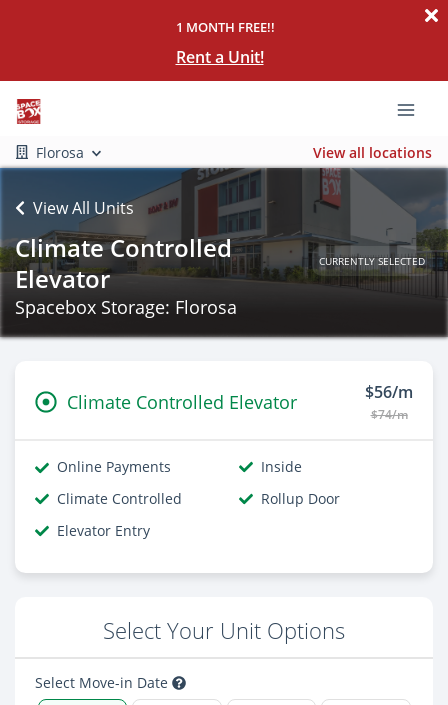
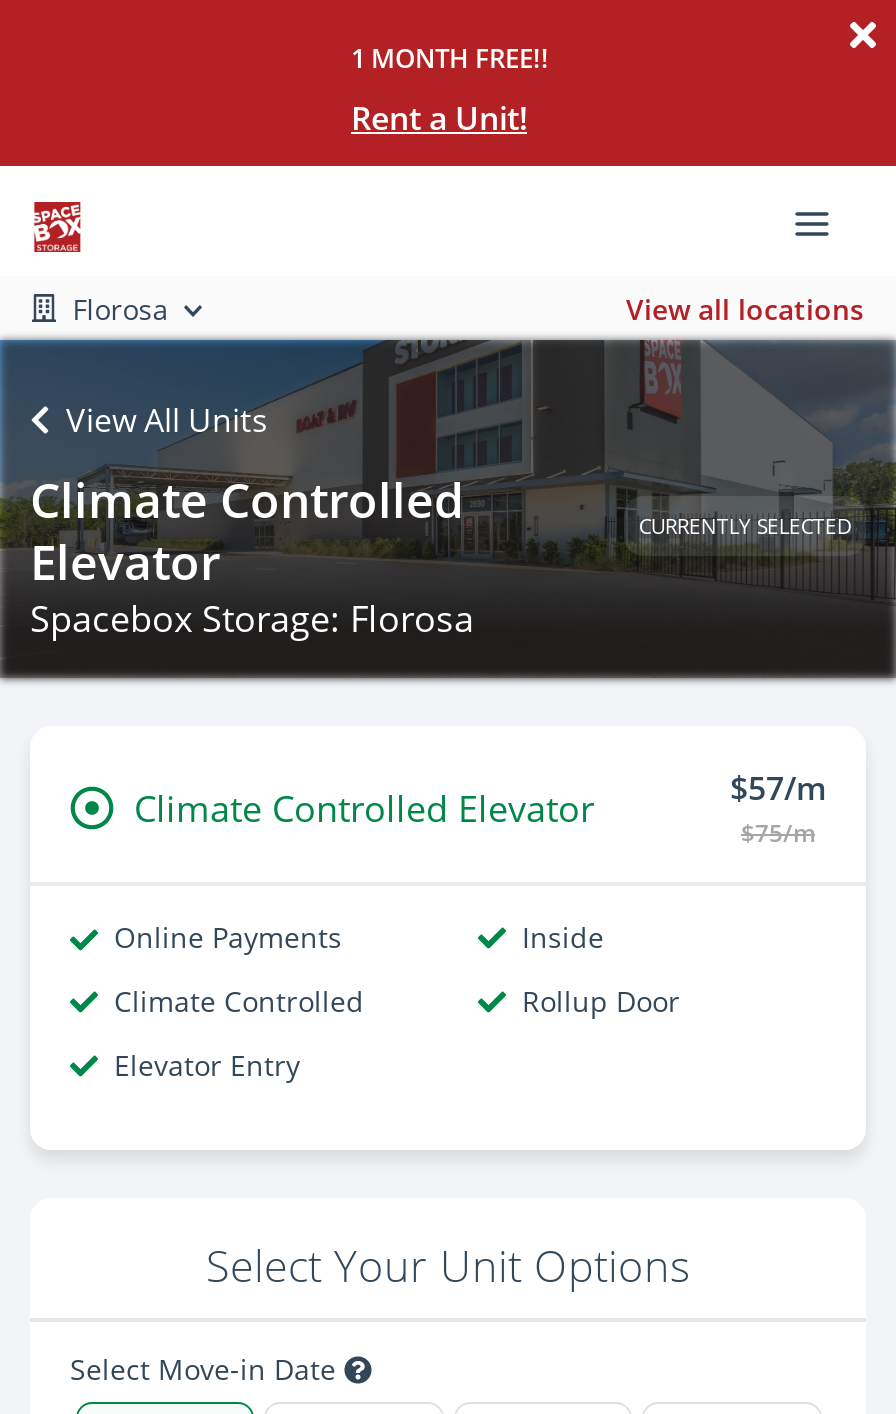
- $56/m
- $74/m
+ $57/m
+ $75/m
